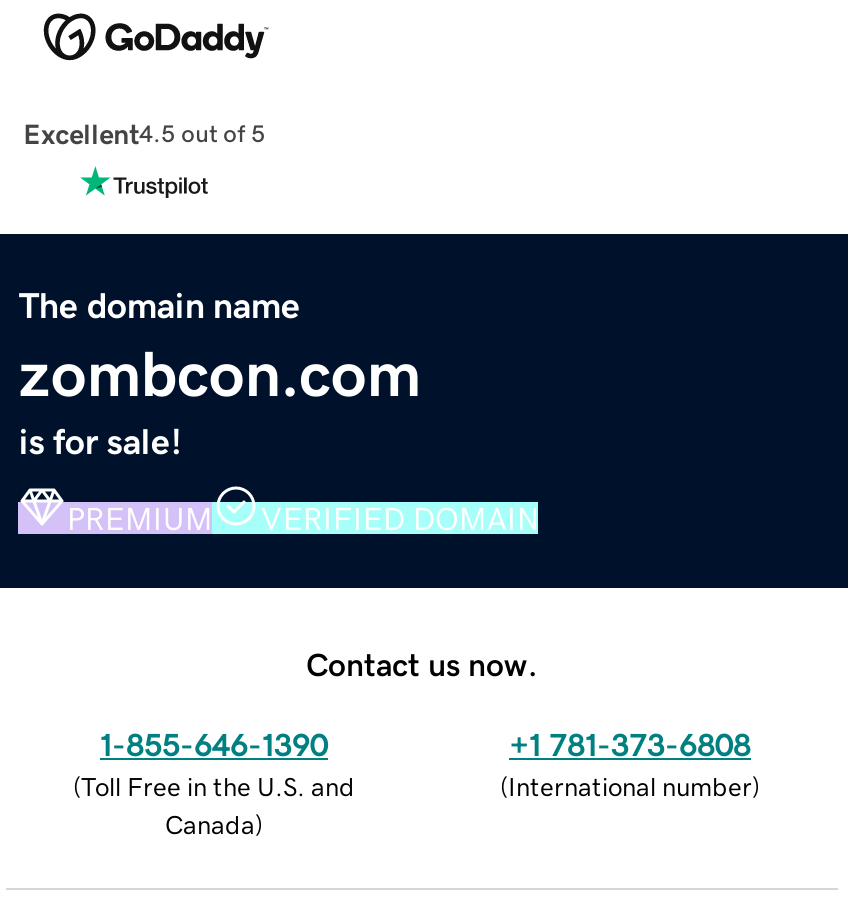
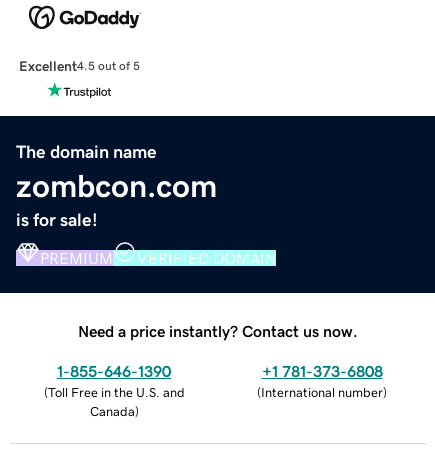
- Contact us now.
+ Need a price instantly? Contact us now.
